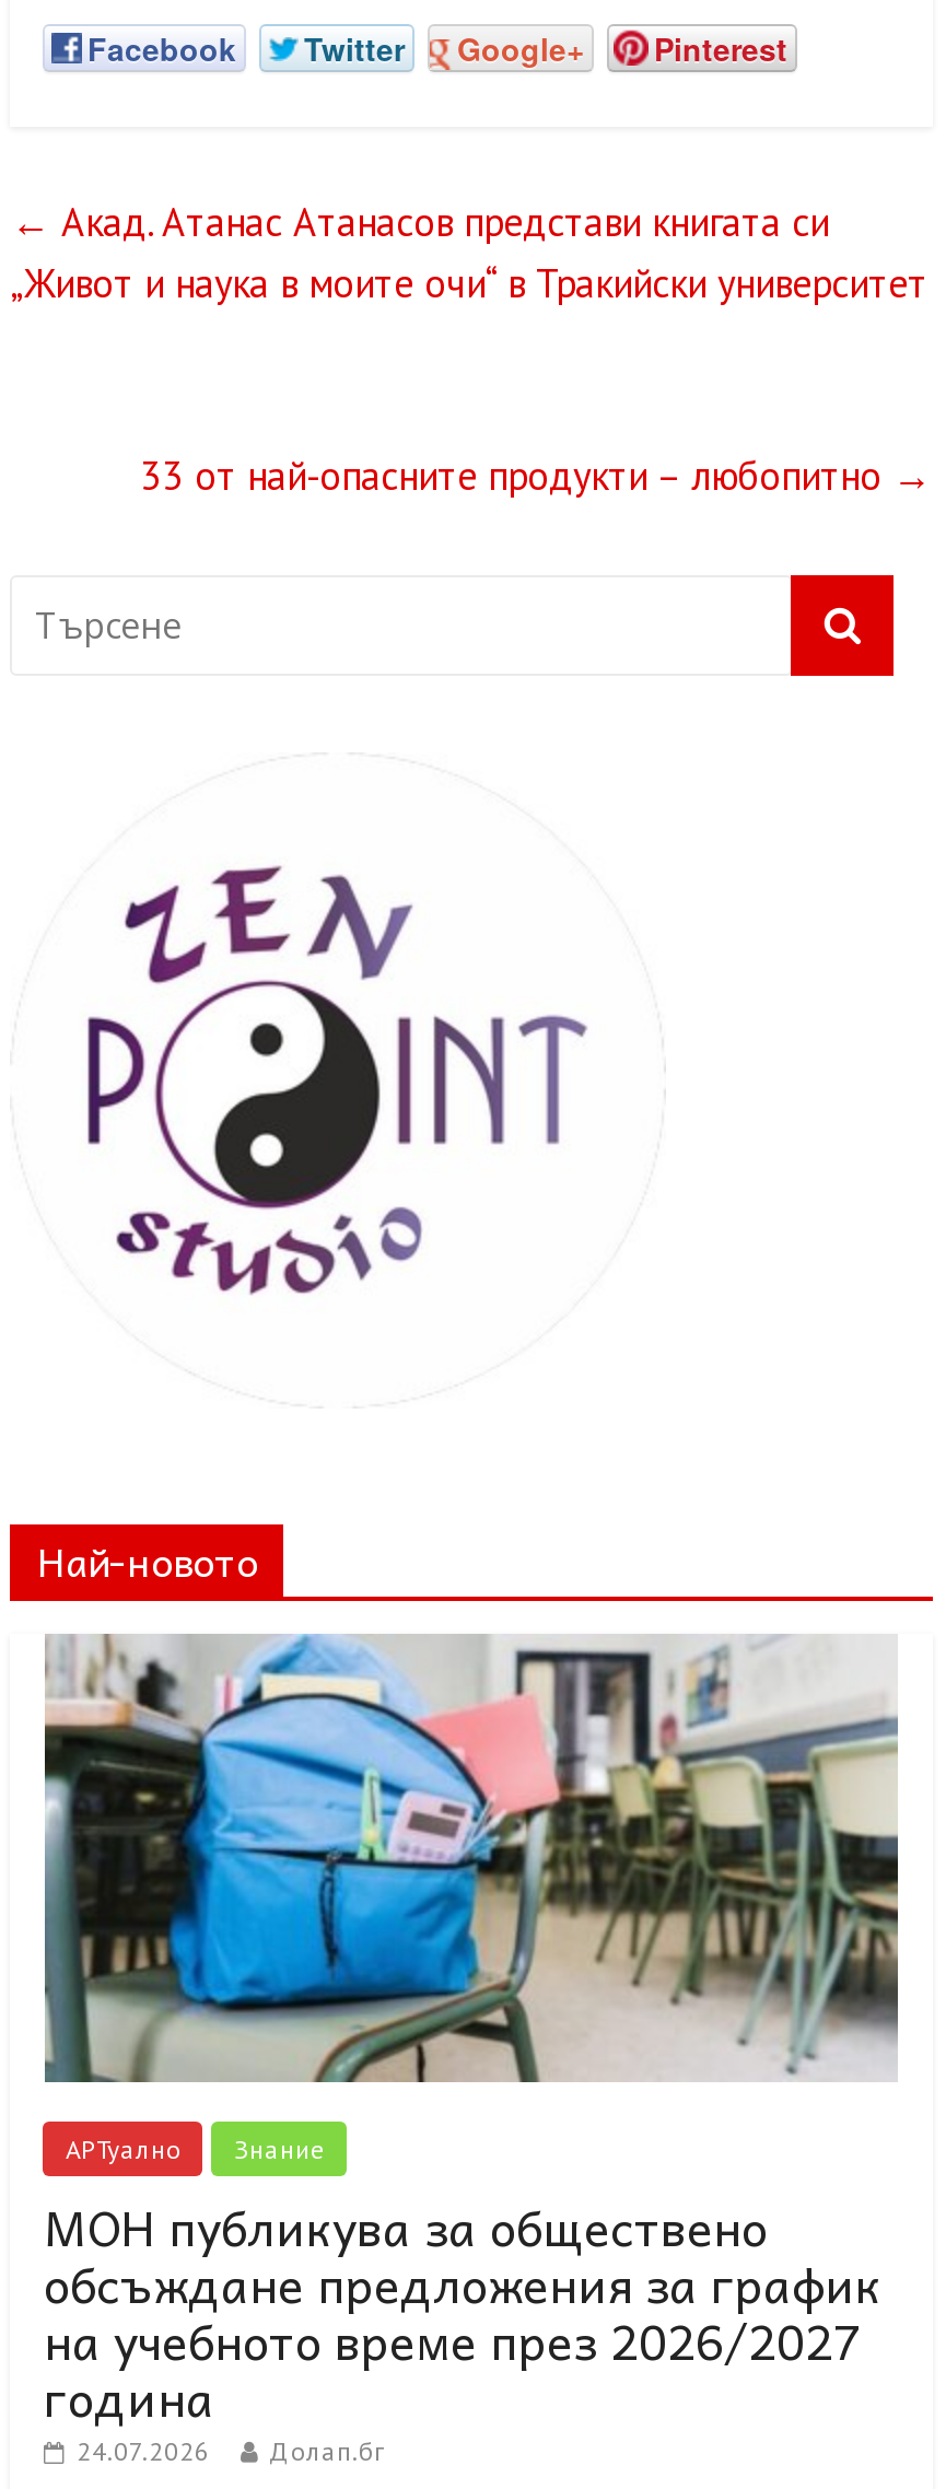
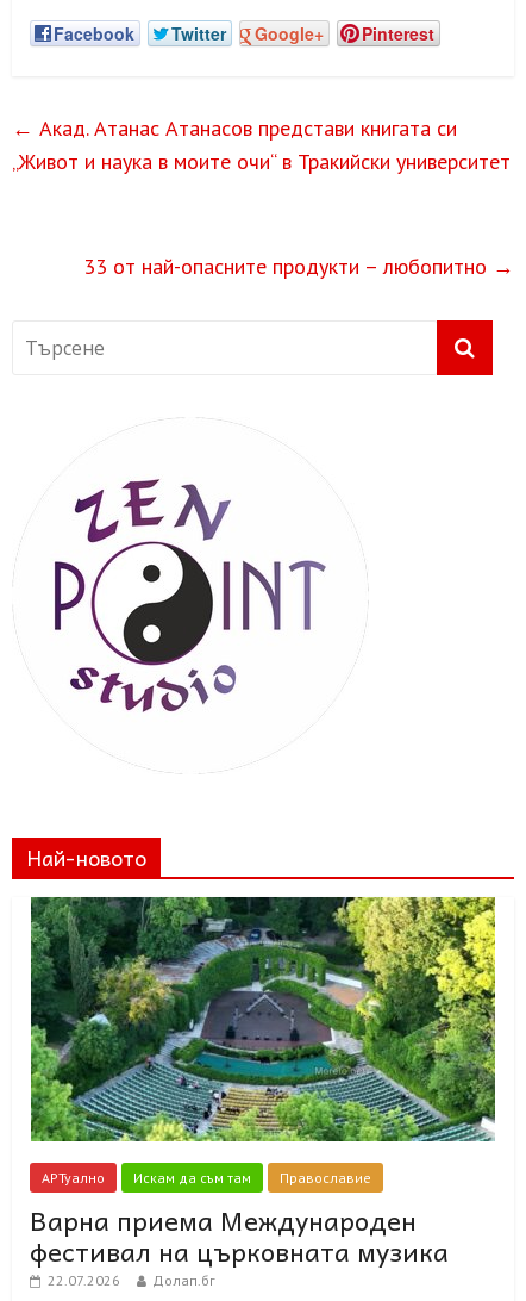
- [image]
- Знание
- МОН публикува за обществено
- обсъждане предложения за график
- на учебното време през 2026/2027
- година
- 24.07.2026
+ [image]
+ Искам да съм там
+ Православие
+ Варна приема Международен
+ фестивал на църковната музика
+ 22.07.2026
